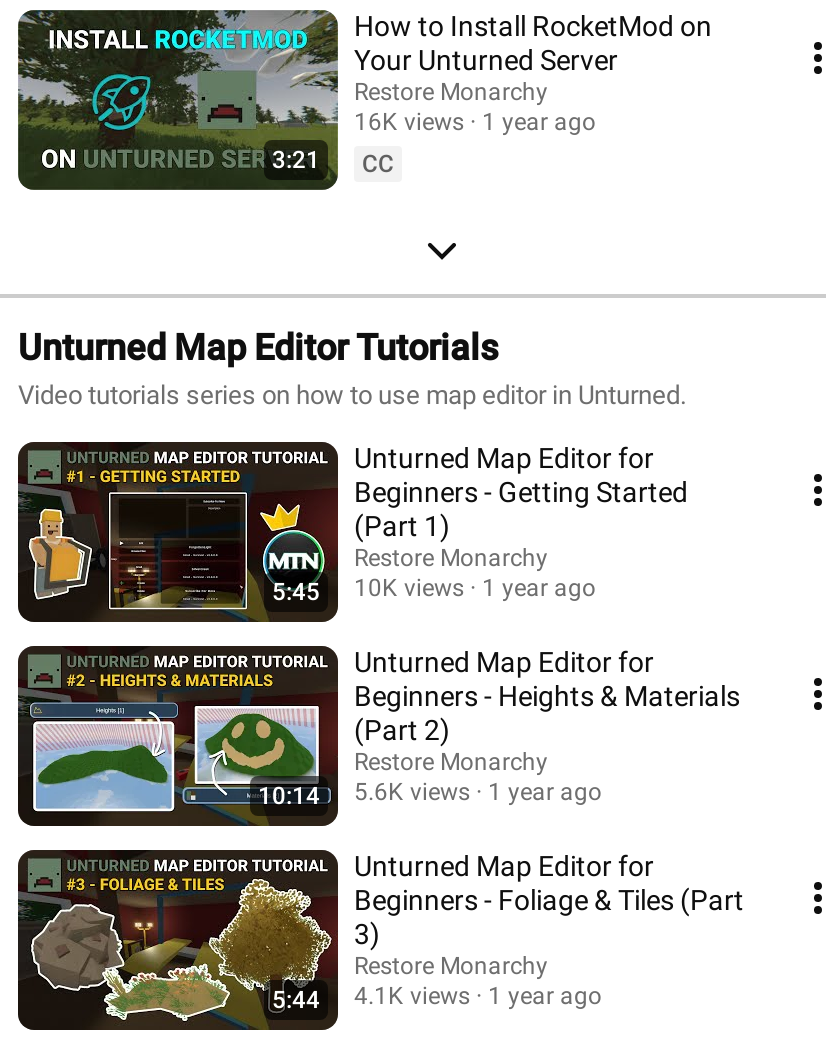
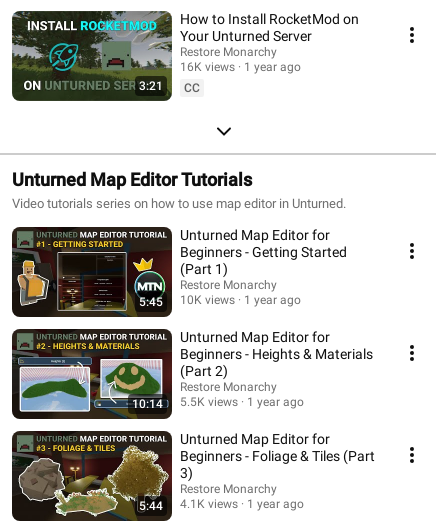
- 10:14 5.6K views 1 year ago
+ 10:14 5.5K views 1 year ago
